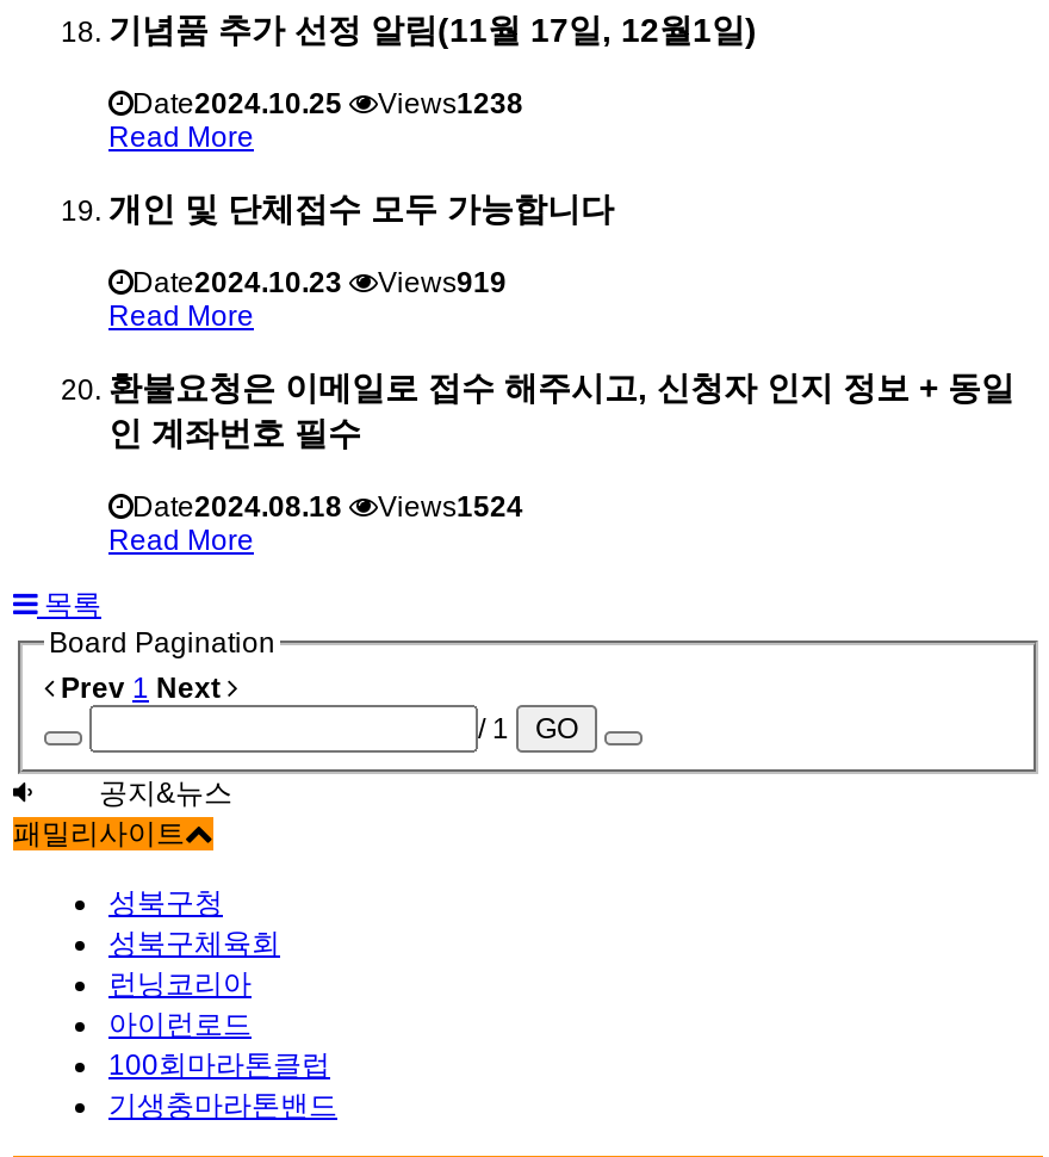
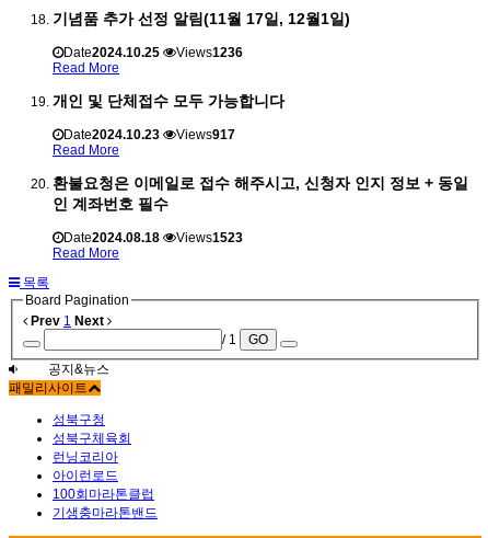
- Date2024.10.25 Views1238
+ Date2024.10.25 Views1236

- Date2024.10.23 Views919
+ Date2024.10.23 Views917

- Date2024.08.18 Views1524
+ Date2024.08.18 Views1523
